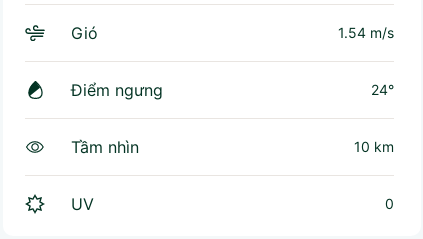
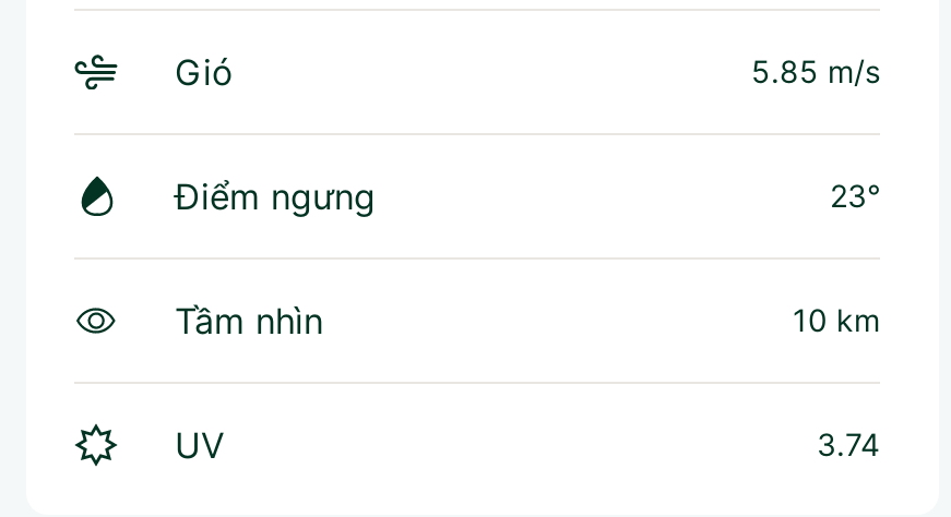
- 1.54 m/s
+ 5.85 m/s

- 24°
+ 23°

- 0
+ 3.74
